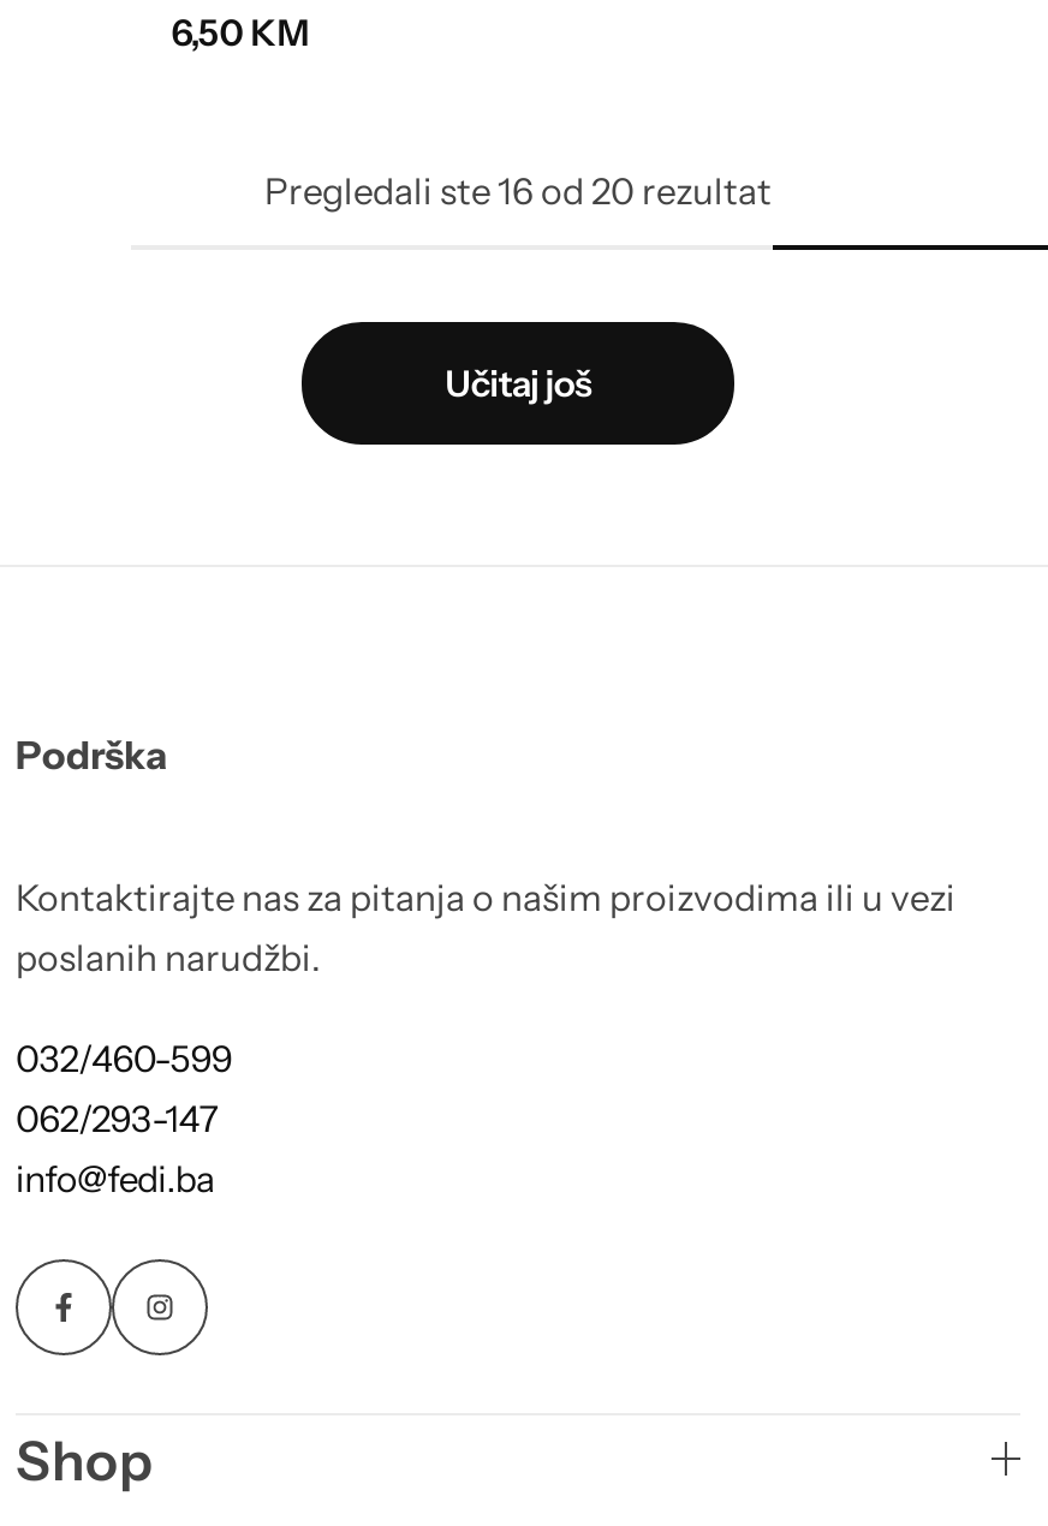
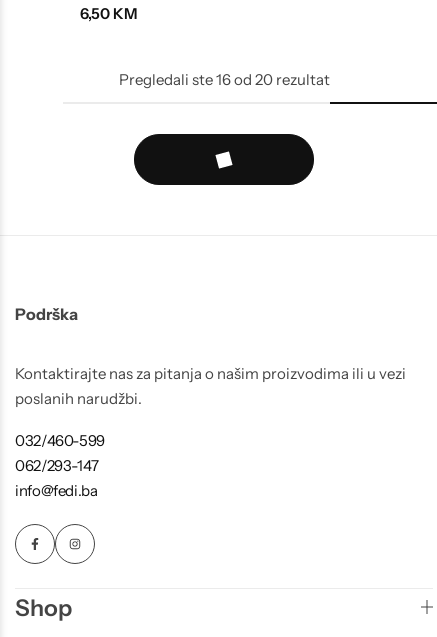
- Učitaj još
